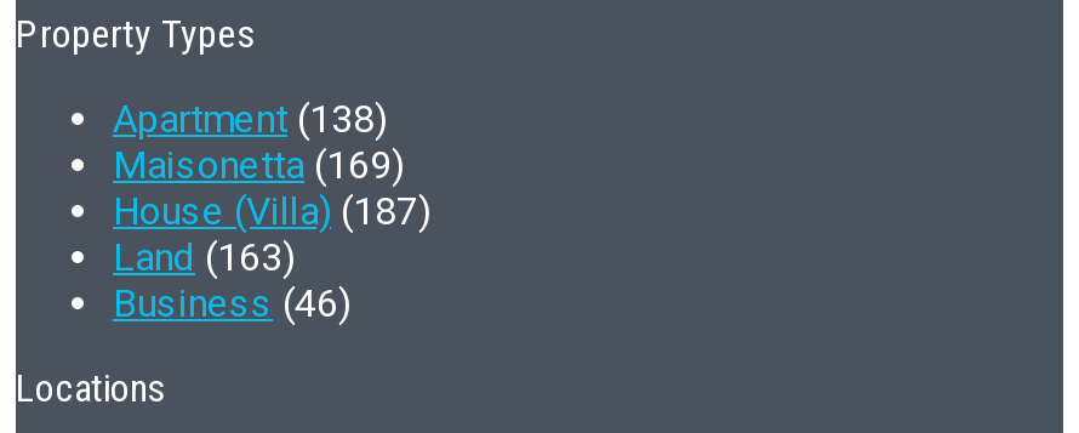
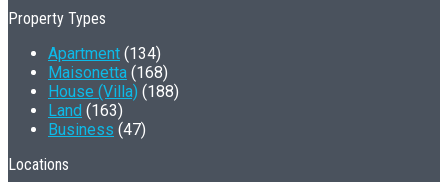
- Apartment (138)
+ Apartment (134)

- Maisonetta (169)
+ Maisonetta (168)

- House (Villa) (187)
+ House (Villa) (188)

- Business (46)
+ Business (47)
